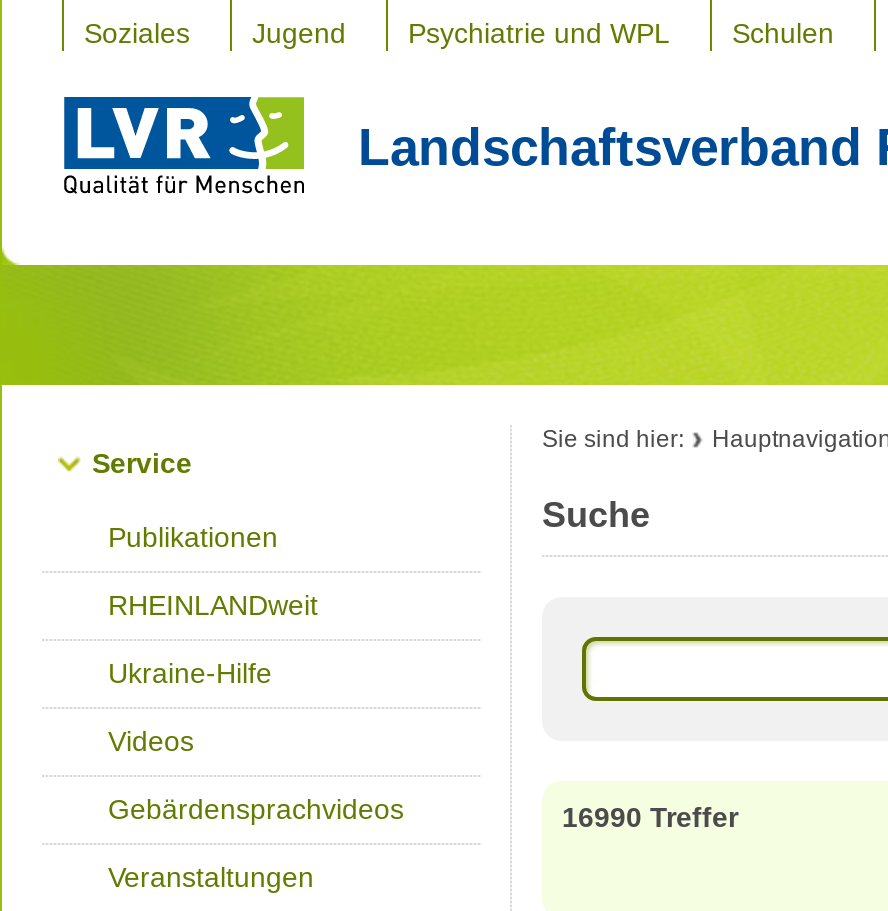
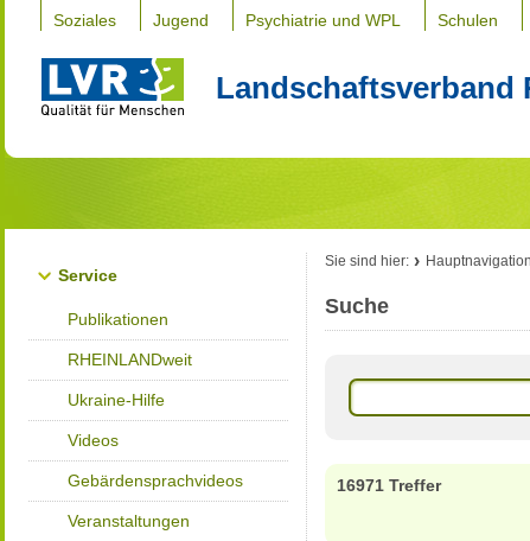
- 16990 Treffer
+ 16971 Treffer
